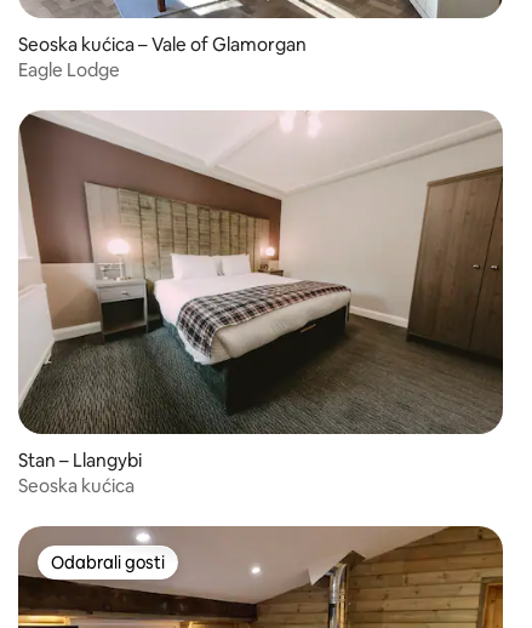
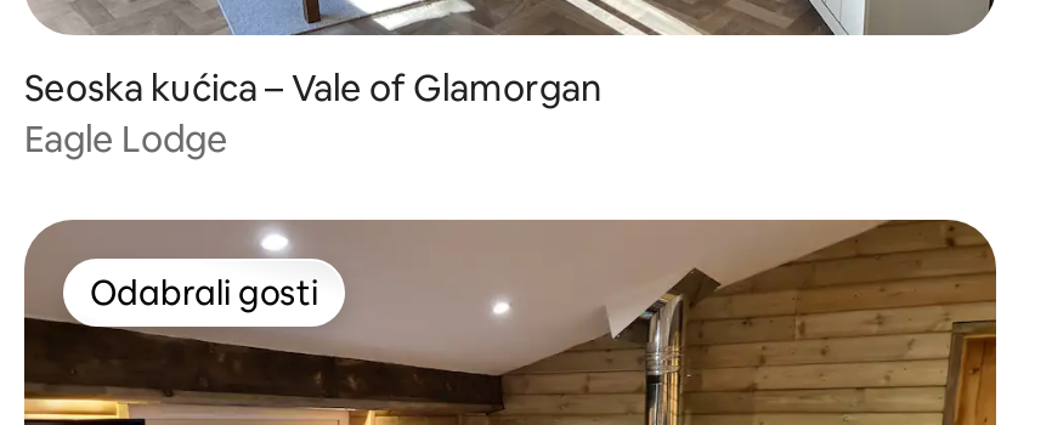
- [image]
- Stan – Llangybi
- Seoska kućica
